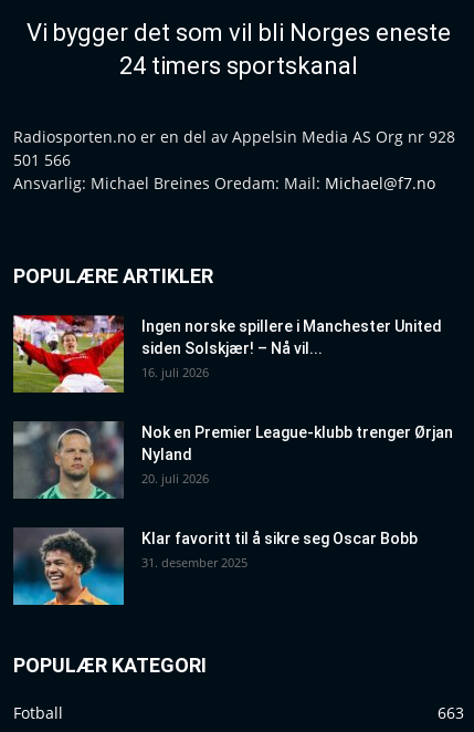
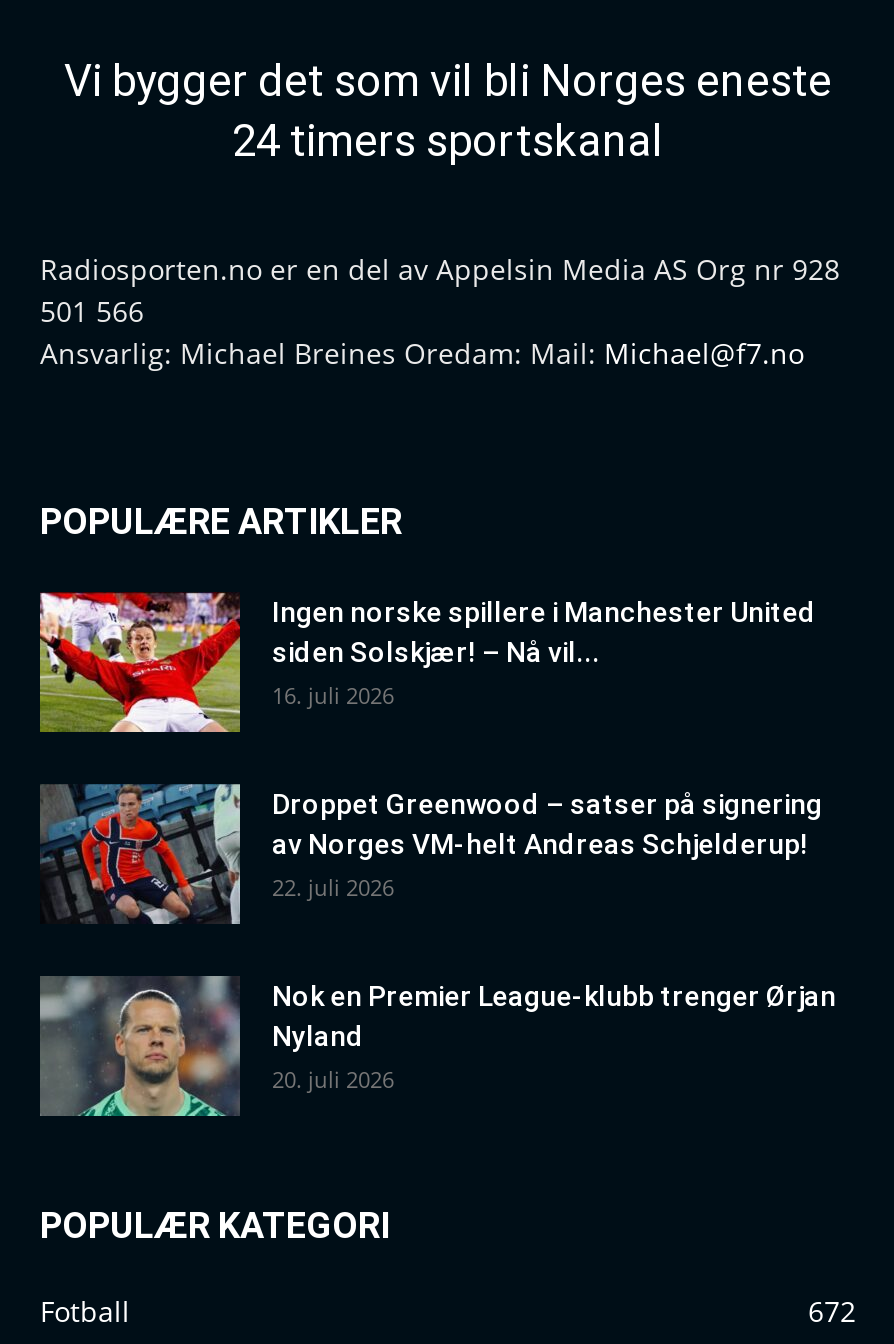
+ [image]
+ Droppet Greenwood – satser på signering
+ av Norges VM-helt Andreas Schjelderup!
+ 22. juli 2026

moved down: [image] | Nok en Premier League-klubb trenger Ørjan | Nyland | 20. juli 2026

- [image]
- Klar favoritt til å sikre seg Oscar Bobb
- 31. desember 2025

- 663
+ 672
